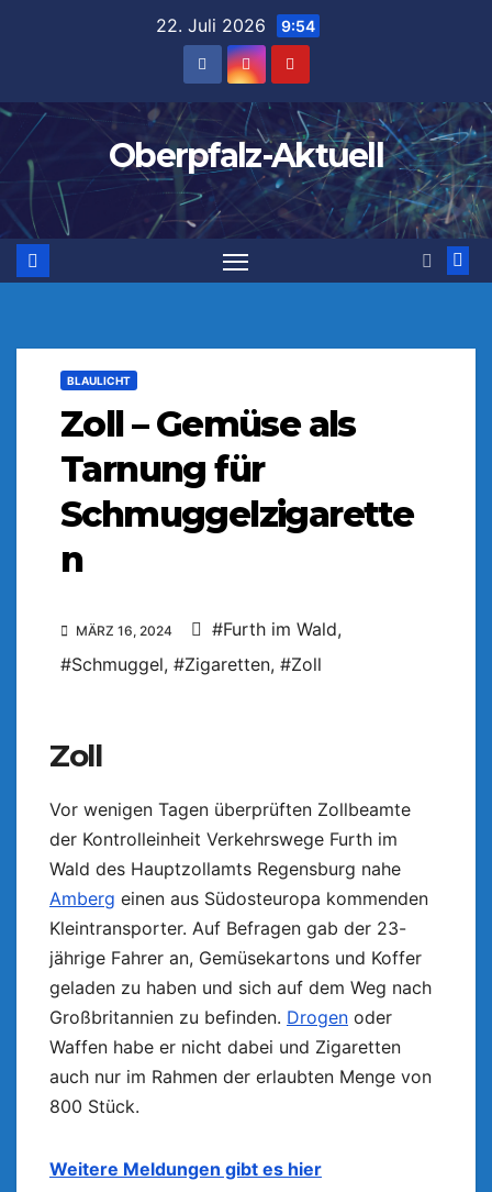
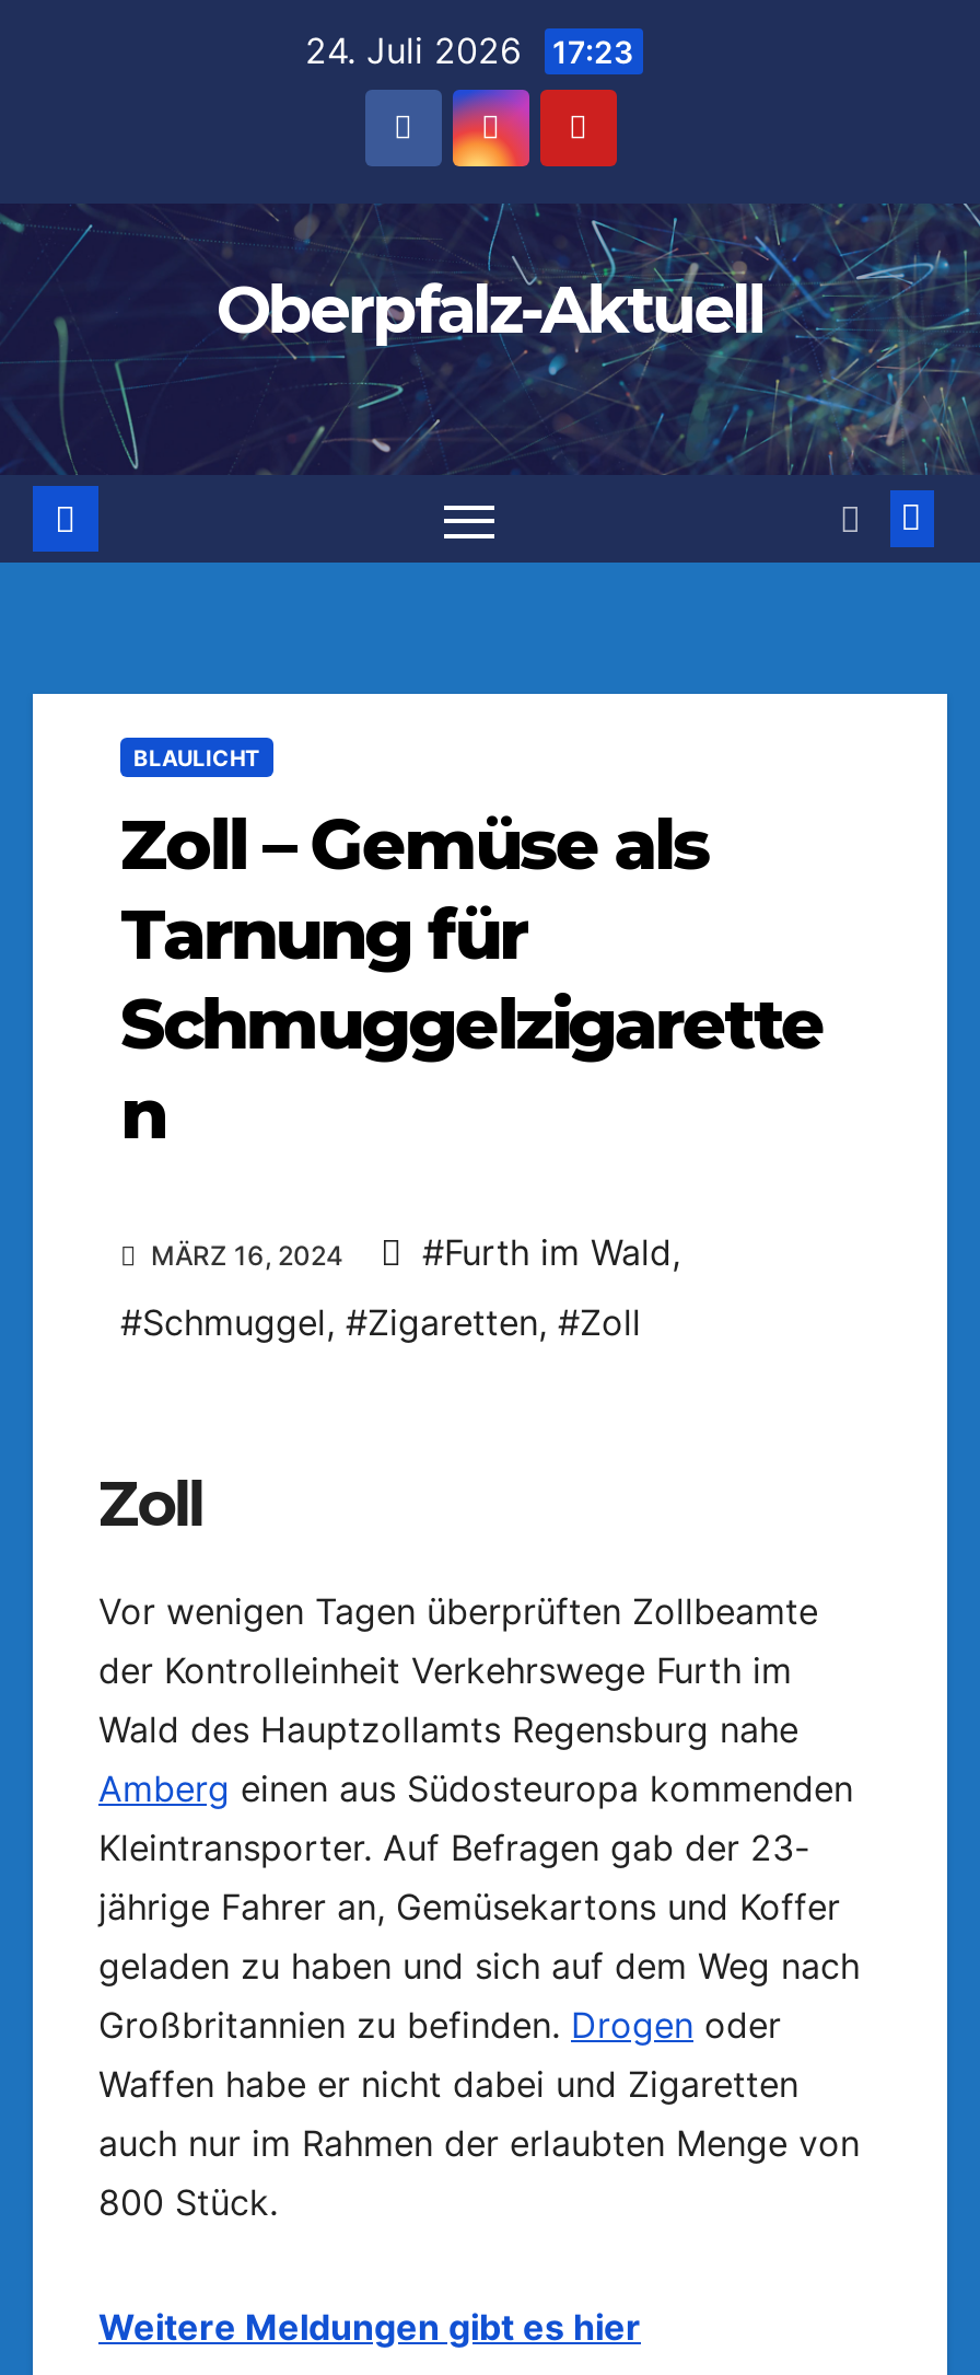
- 22. Juli 2026 9:54
+ 24. Juli 2026 17:23
